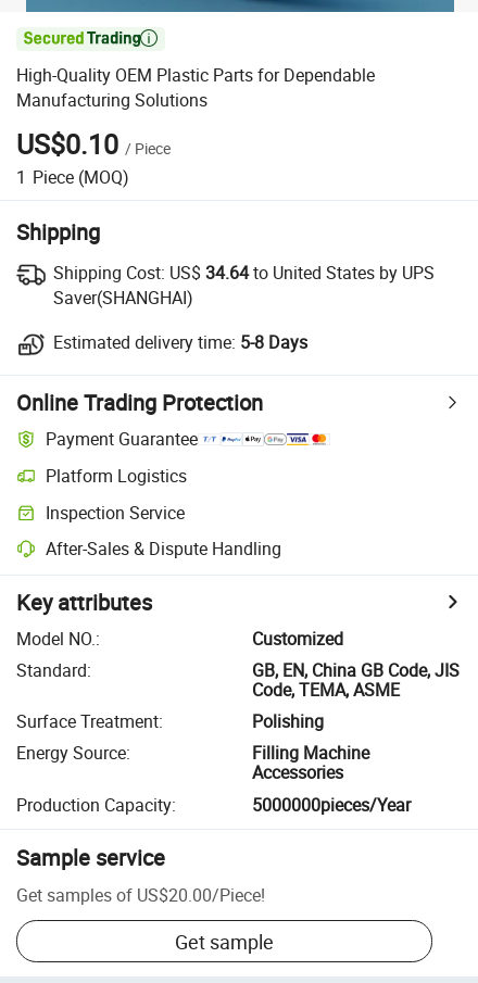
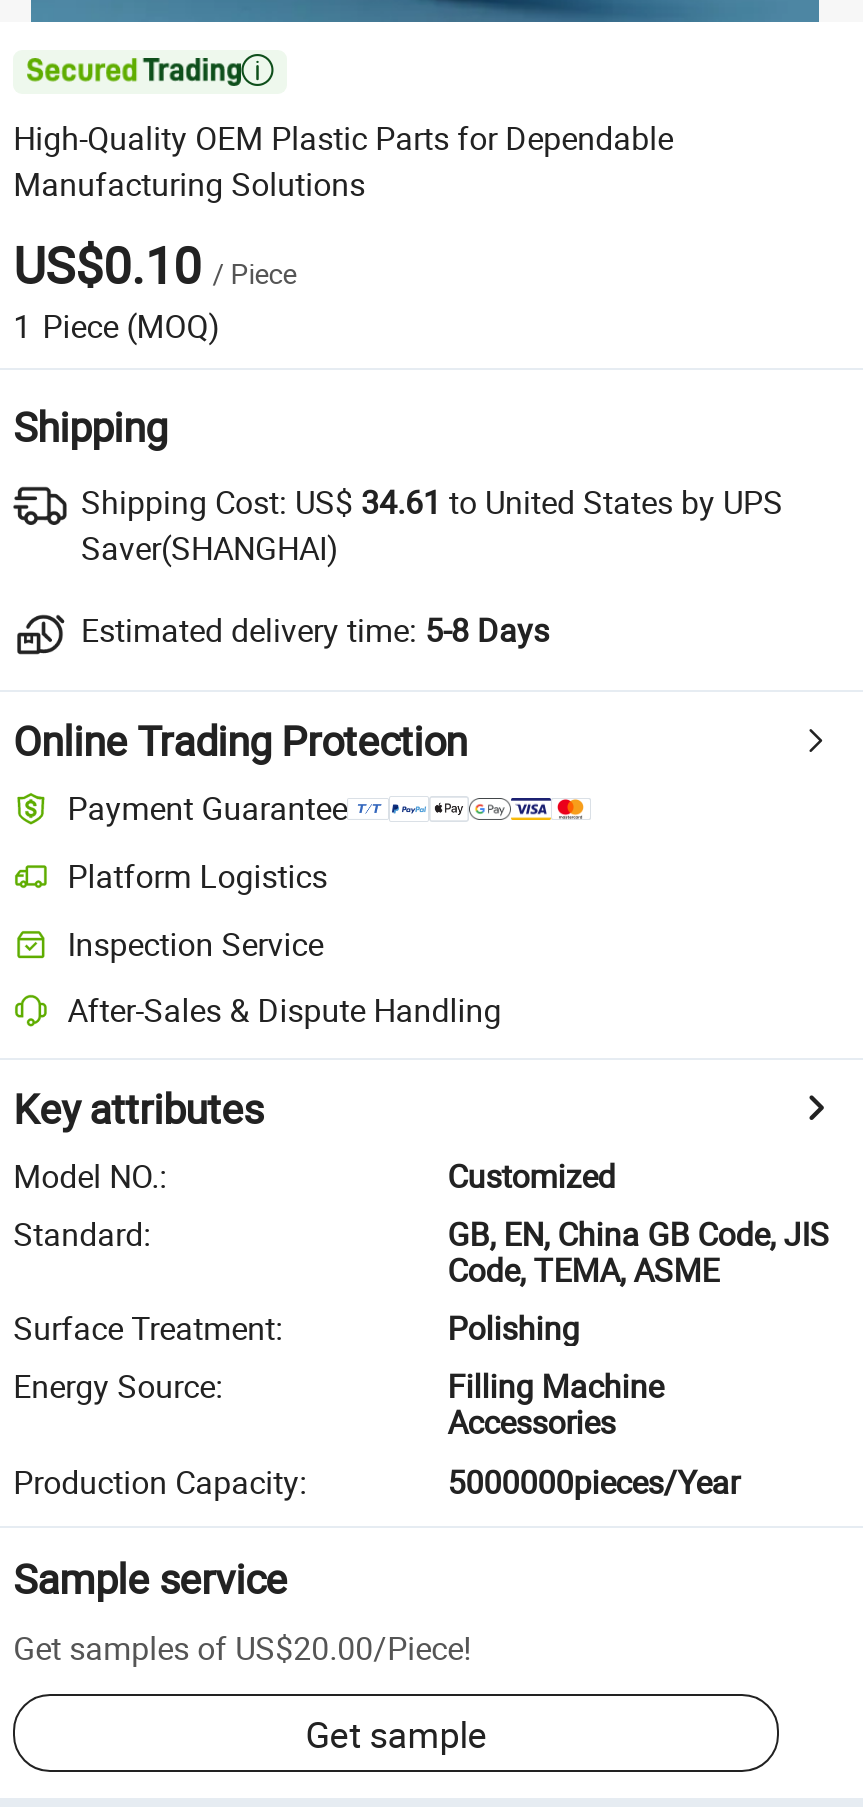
- Shipping Cost: US$34.64 to United States by UPS
+ Shipping Cost: US$34.61 to United States by UPS
